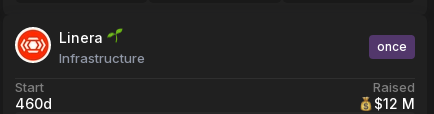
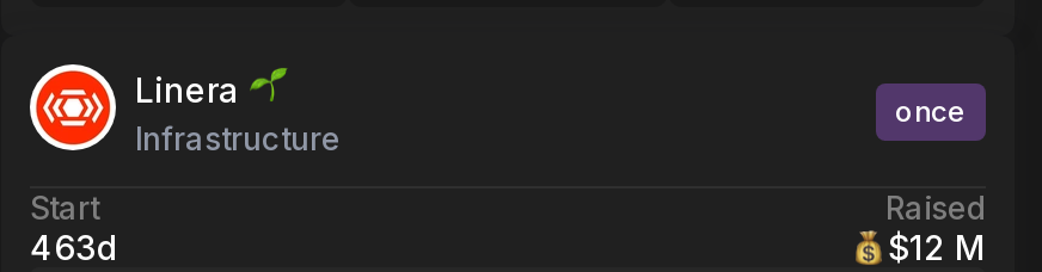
- 460d
+ 463d
